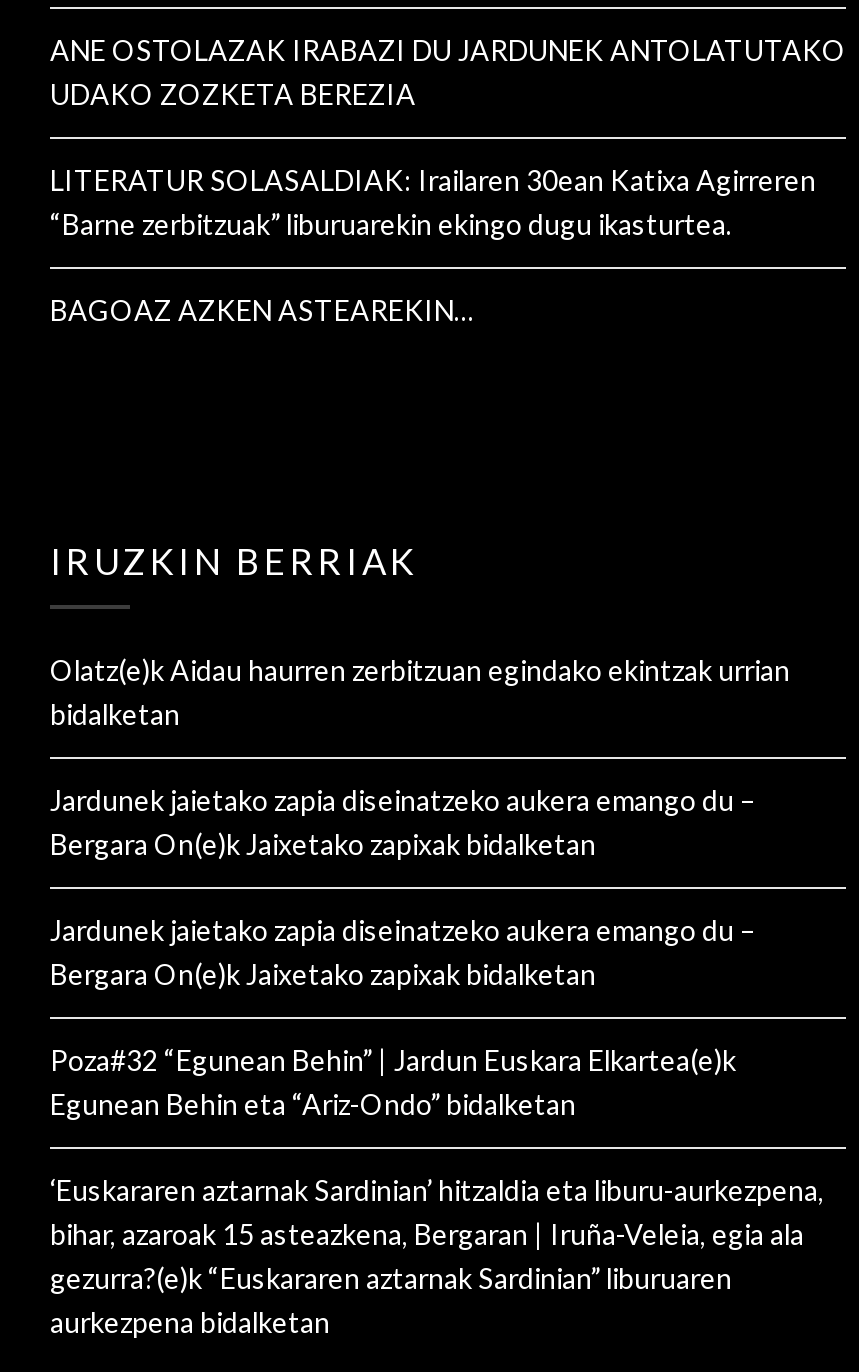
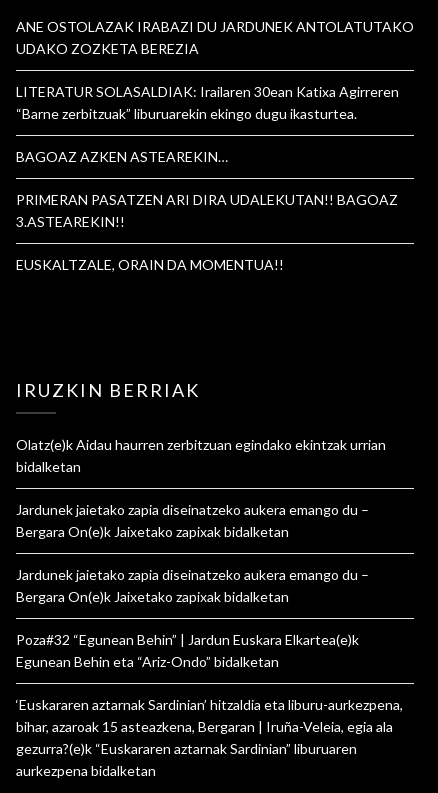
+ PRIMERAN PASATZEN ARI DIRA UDALEKUTAN!! BAGOAZ
+ 3.ASTEAREKIN!!
+ EUSKALTZALE, ORAIN DA MOMENTUA!!
